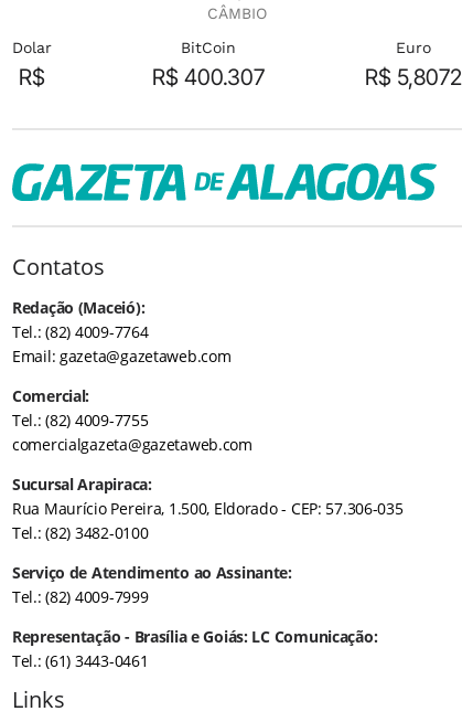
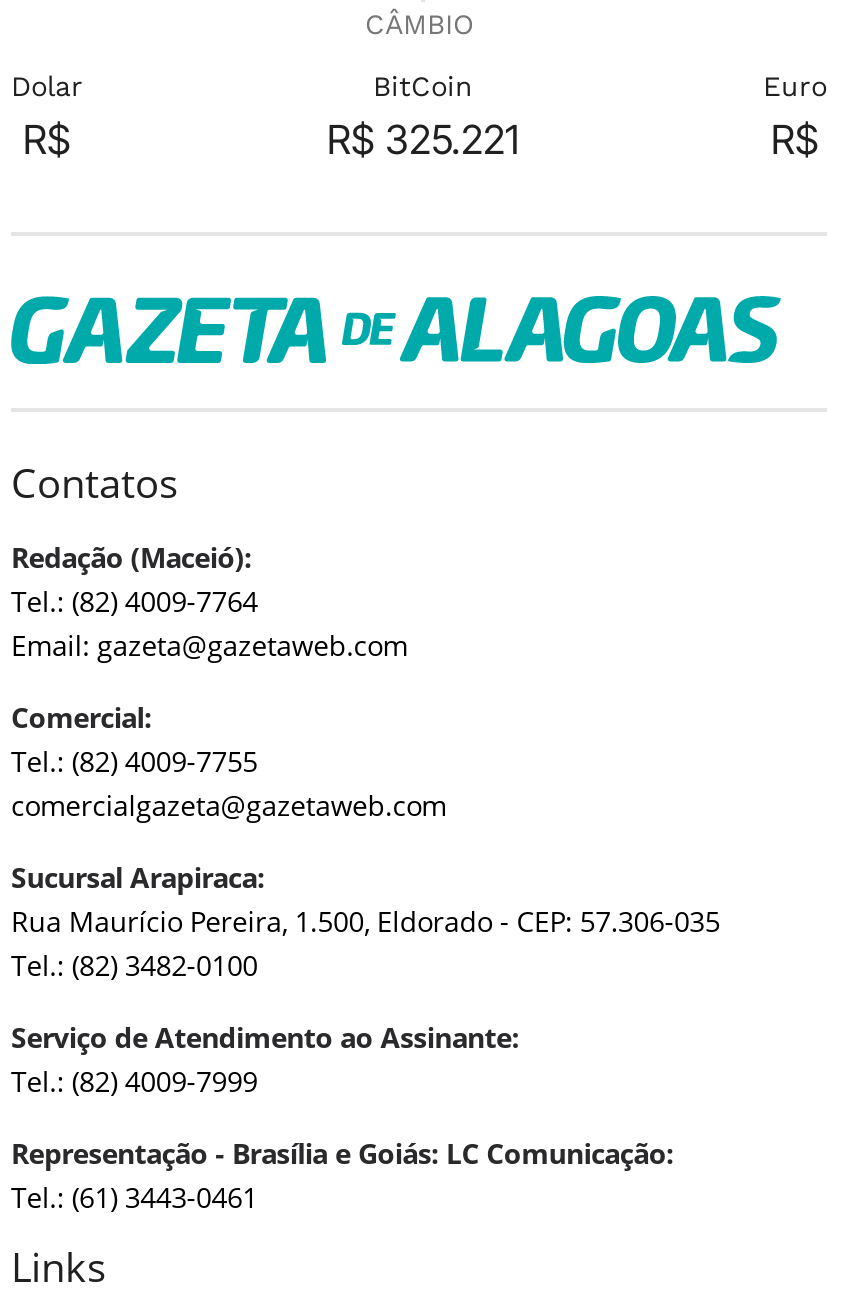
- R$ 400.307
+ R$ 325.221

- R$ 5,8072
+ R$
